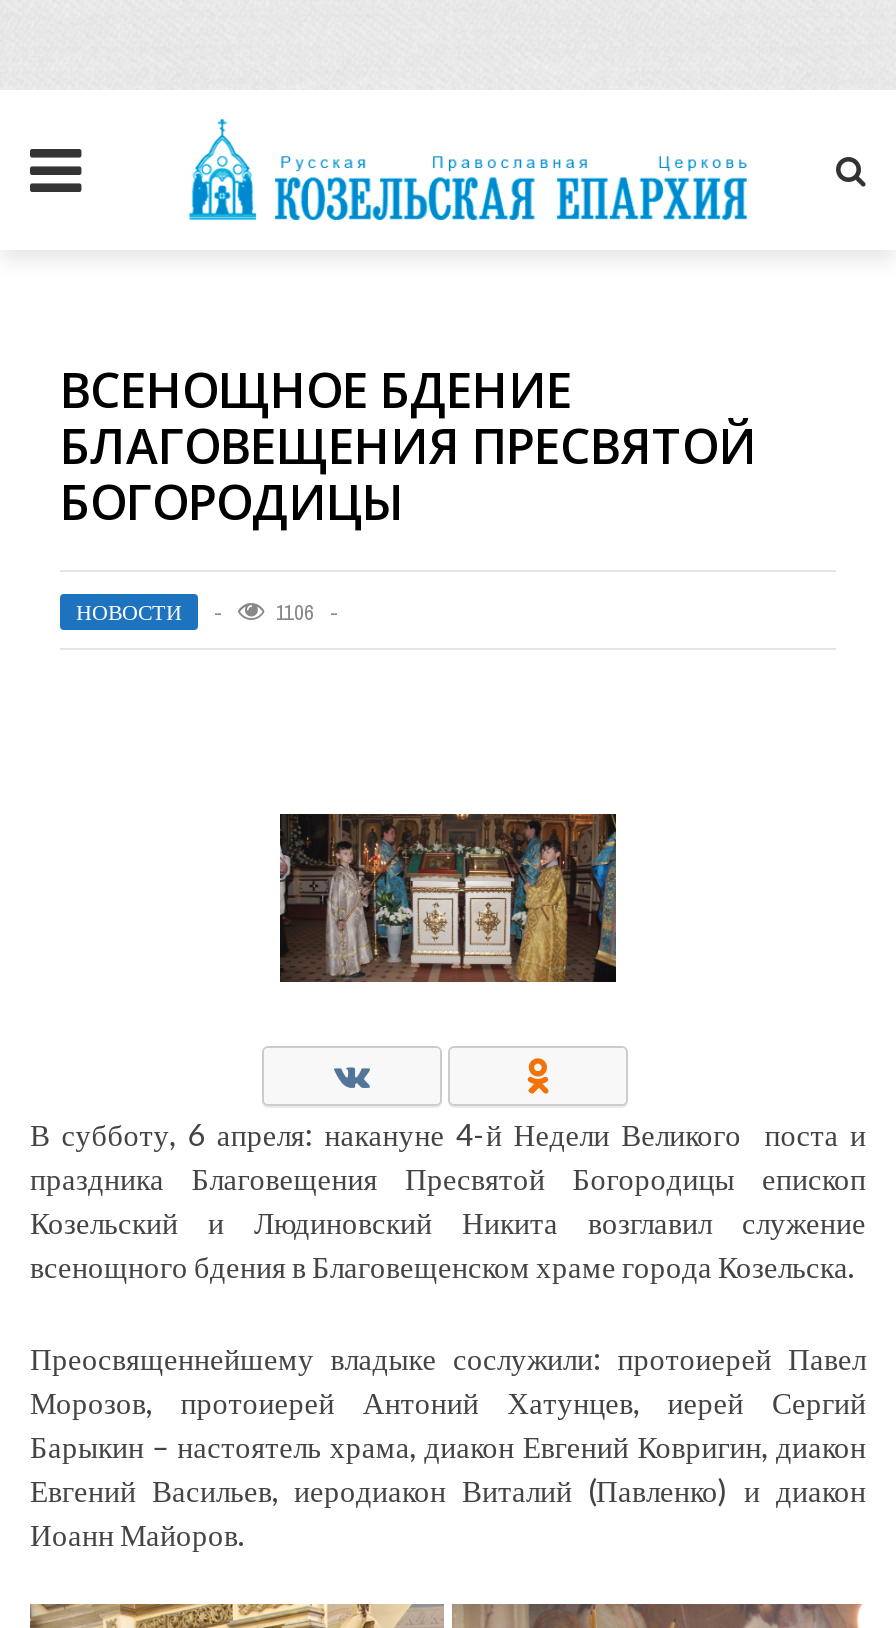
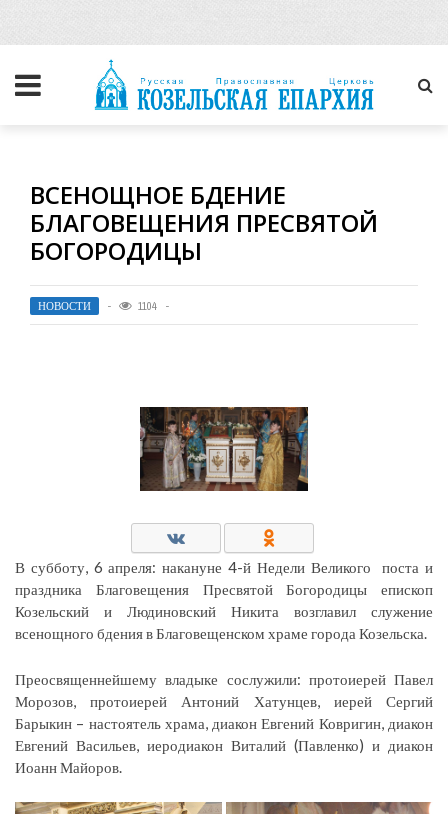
- 1106
+ 1104
